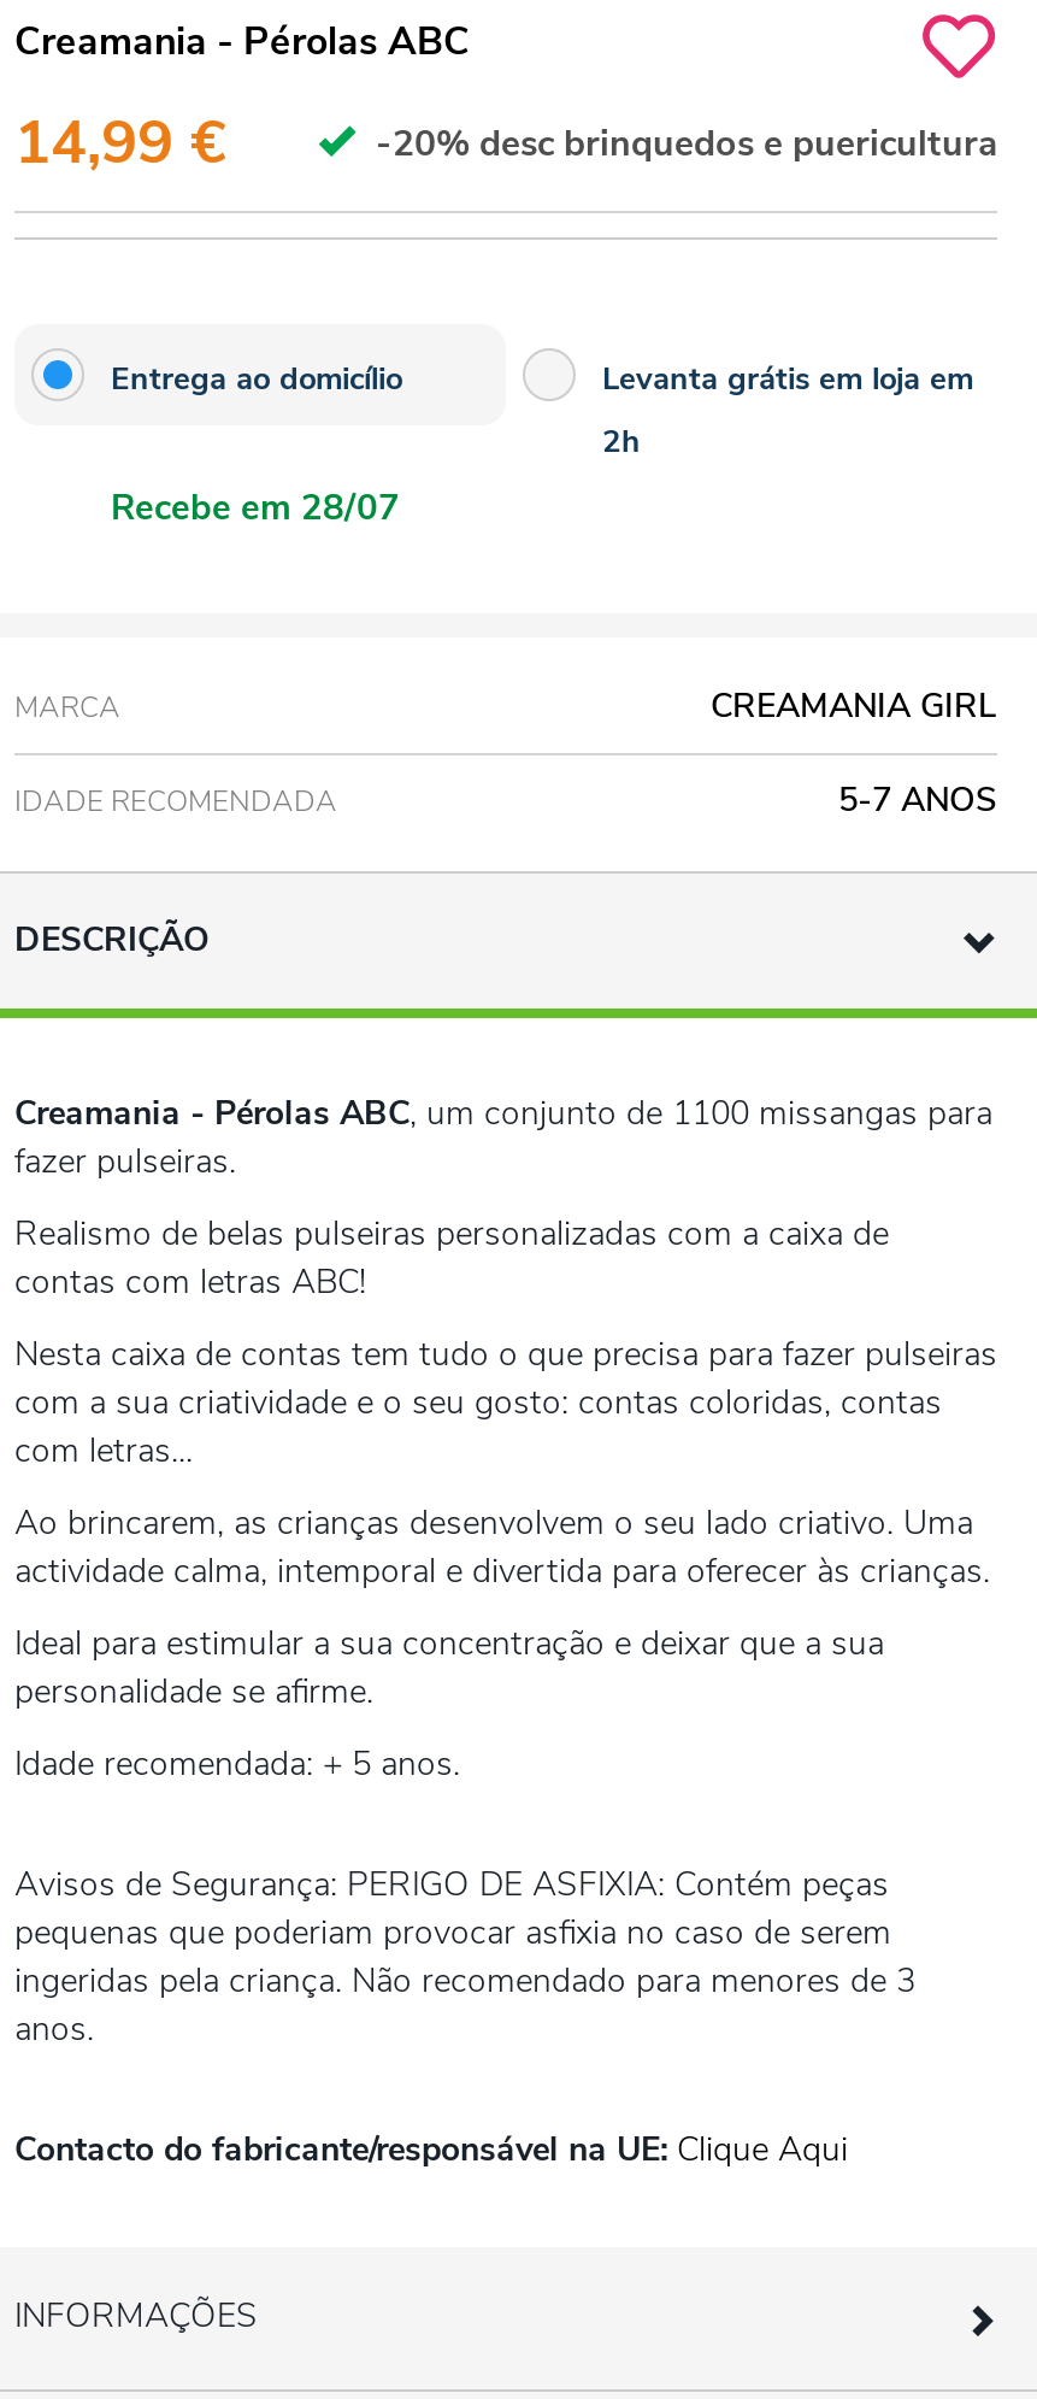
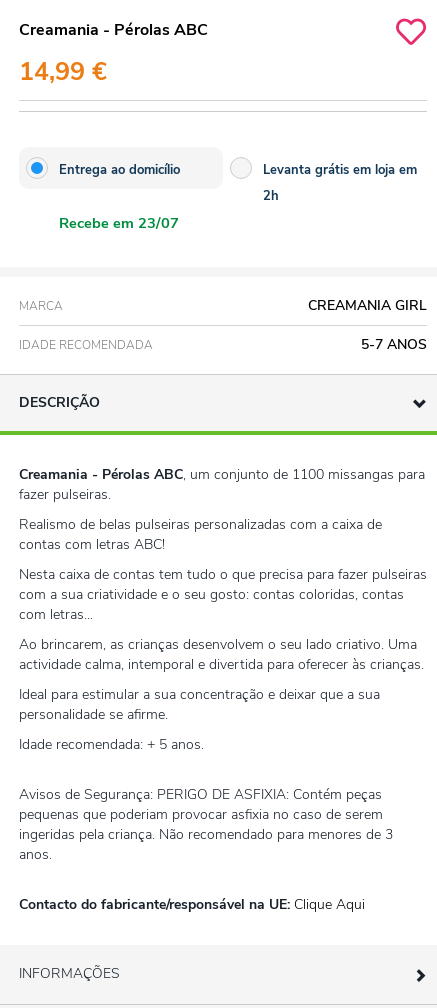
- -20% desc brinquedos e puericultura

- Recebe em 28/07
+ Recebe em 23/07
